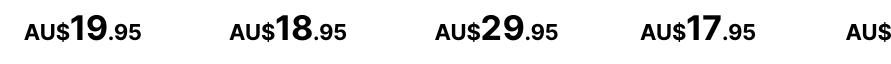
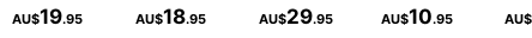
- AU$17.95
+ AU$10.95
